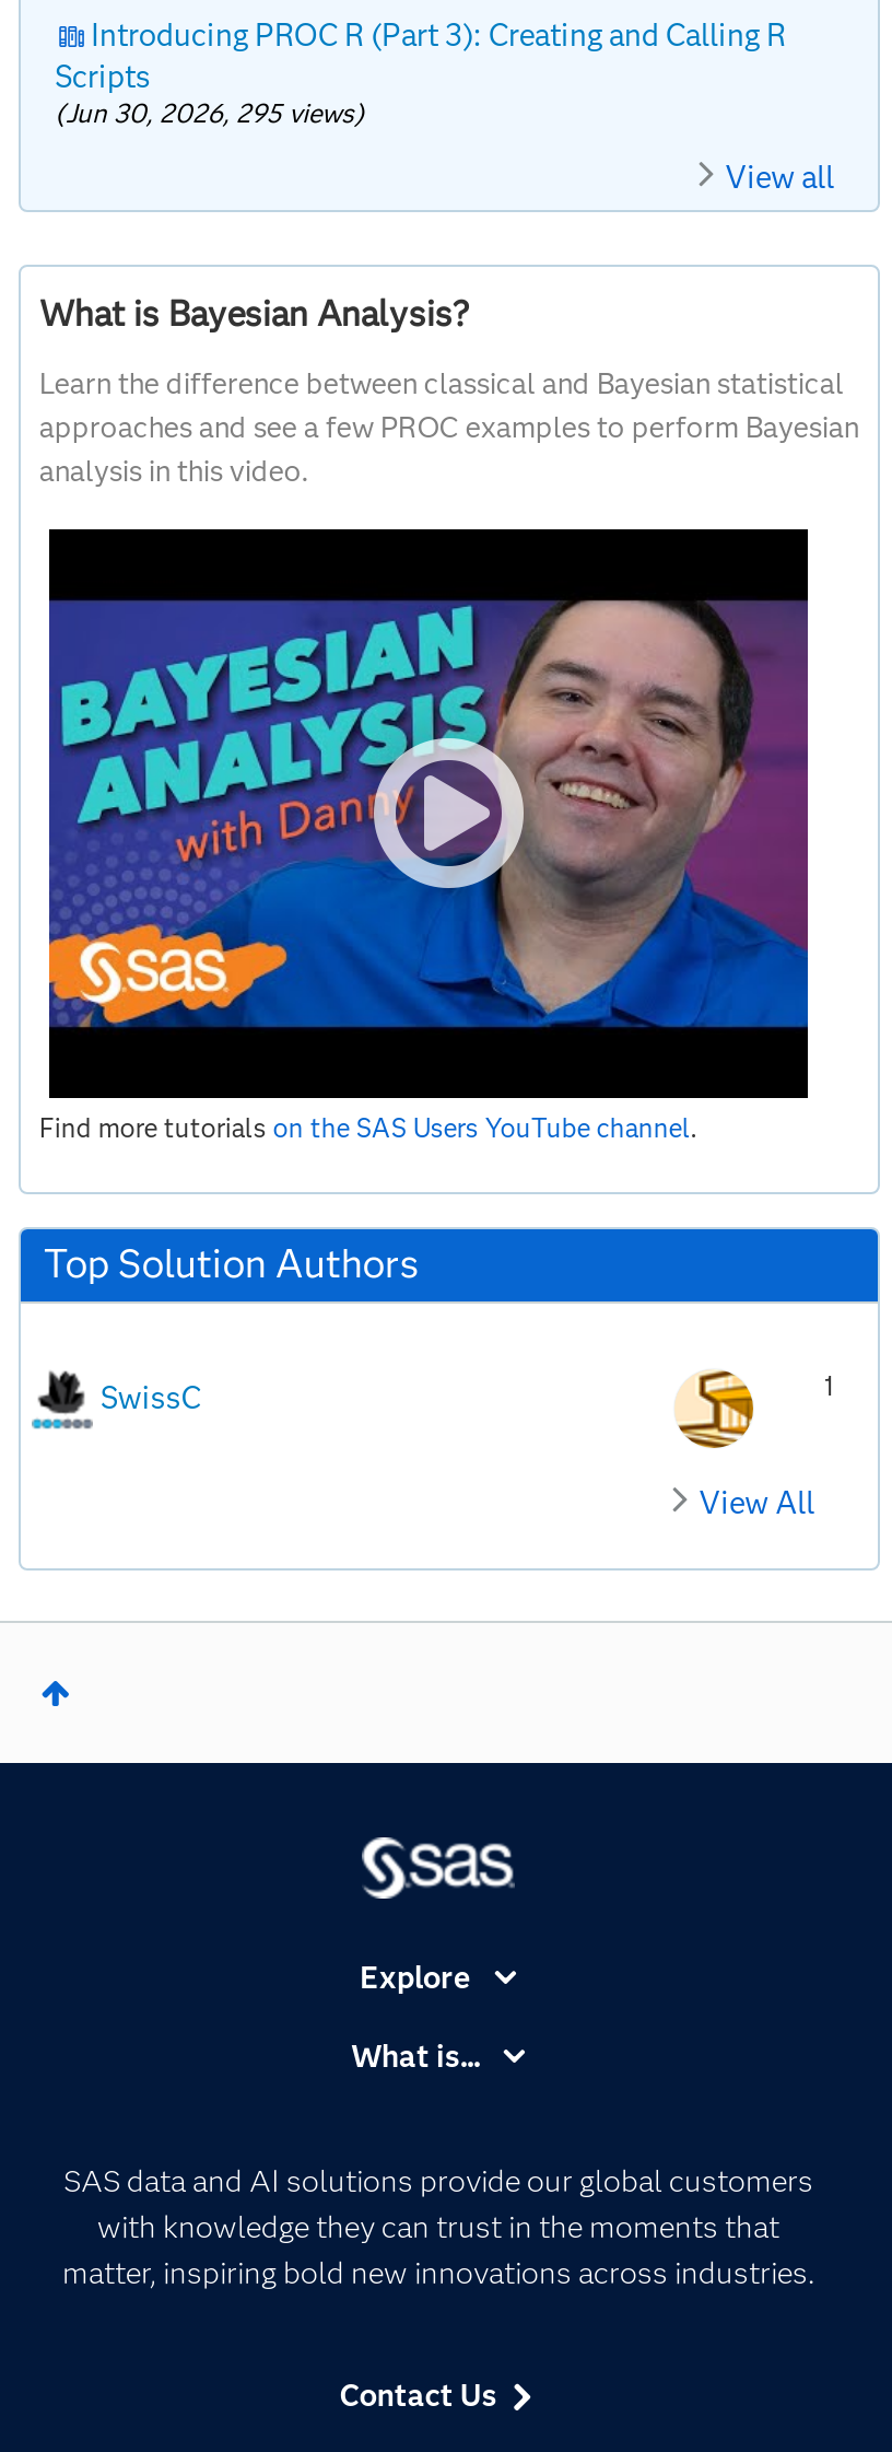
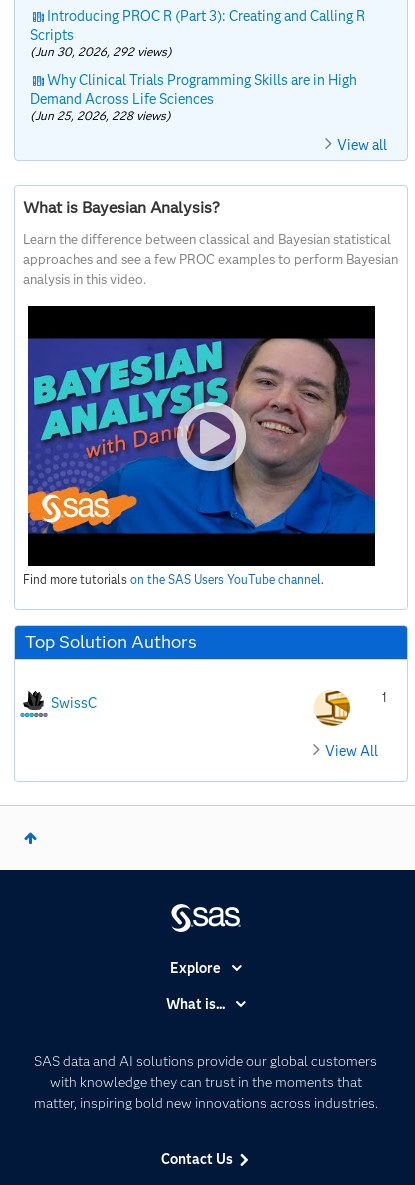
- (Jun 30, 2026, 295 views)
+ (Jun 30, 2026, 292 views)
+ Why Clinical Trials Programming Skills are in High
+ Demand Across Life Sciences
+ (Jun 25, 2026, 228 views)
